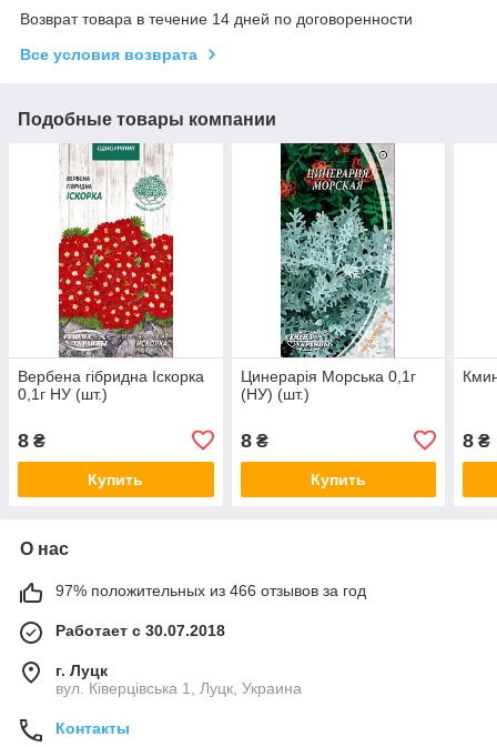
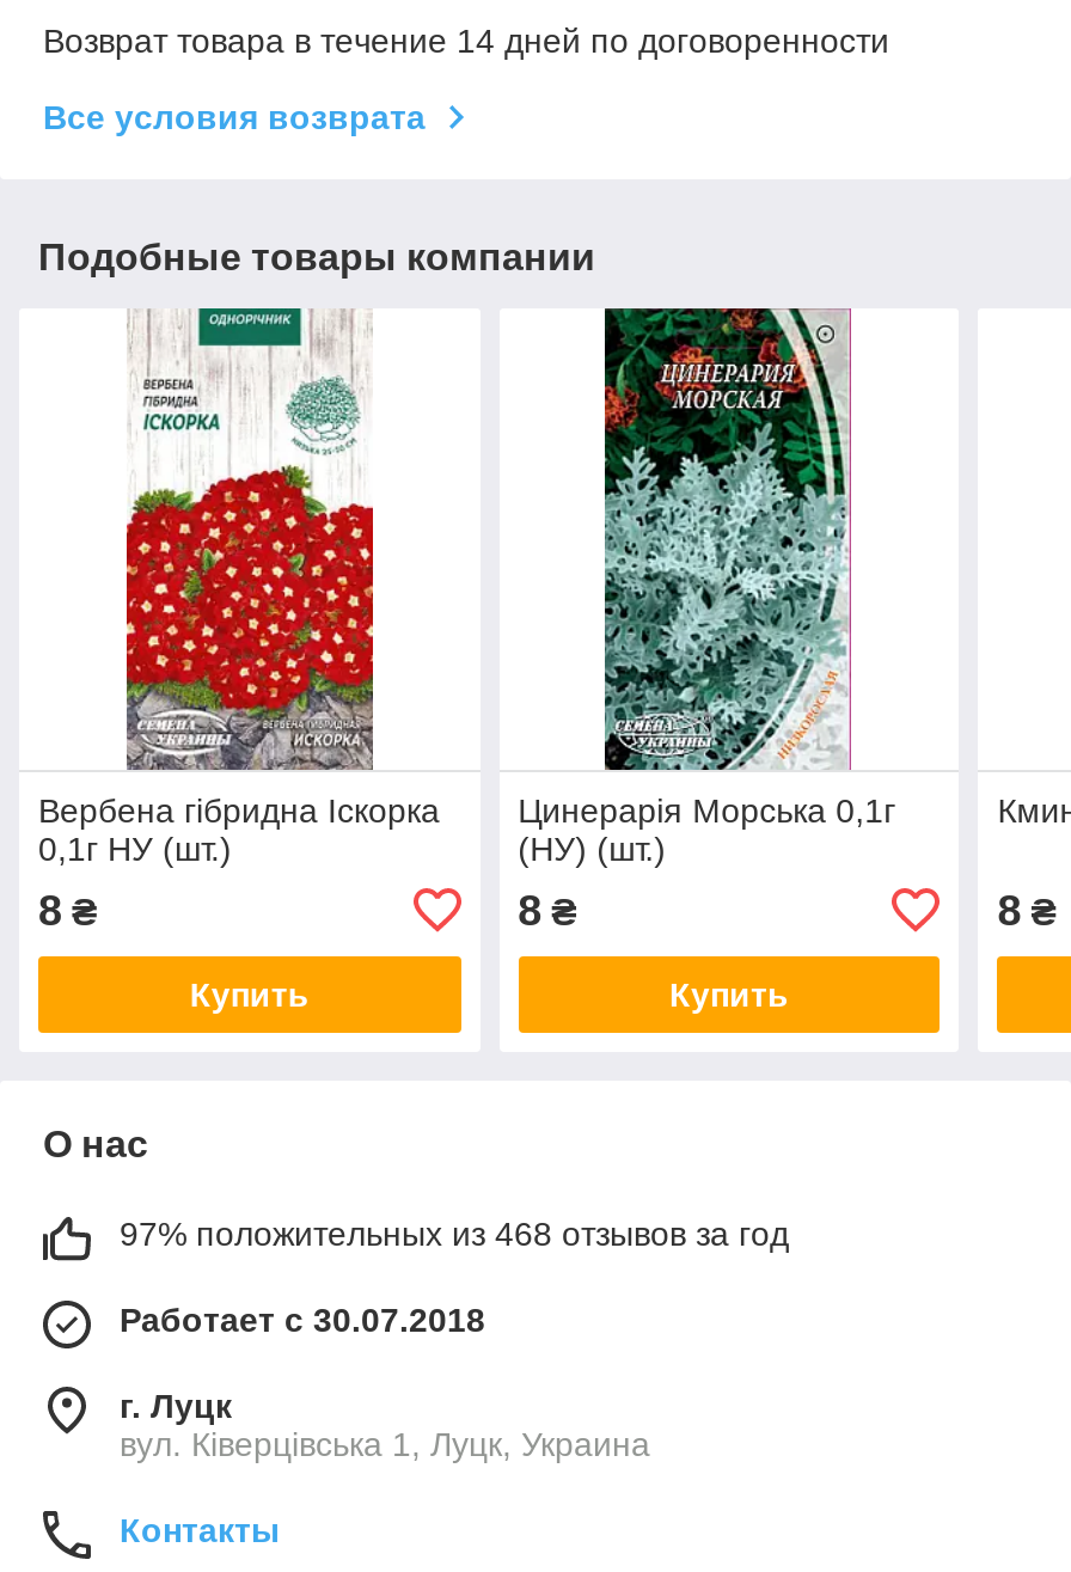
- 97% положительных из 466 отзывов за год
+ 97% положительных из 468 отзывов за год
